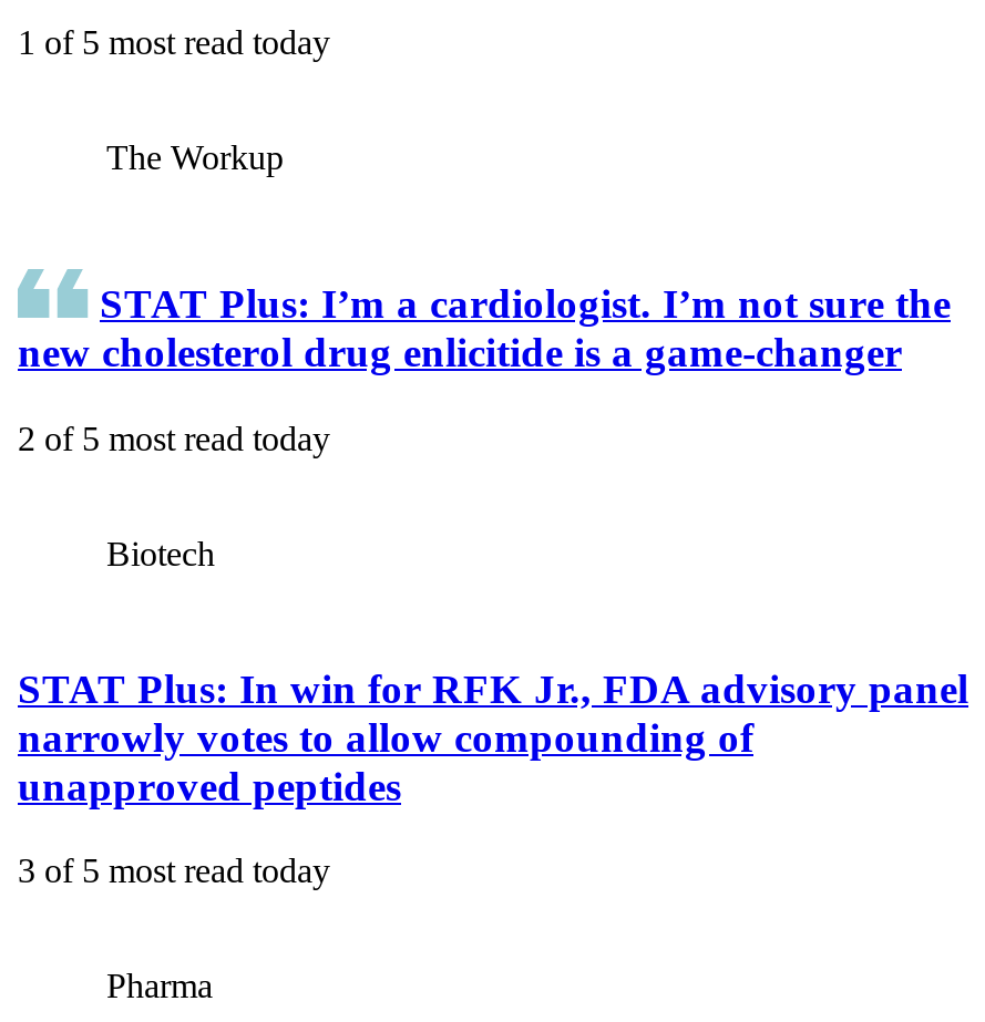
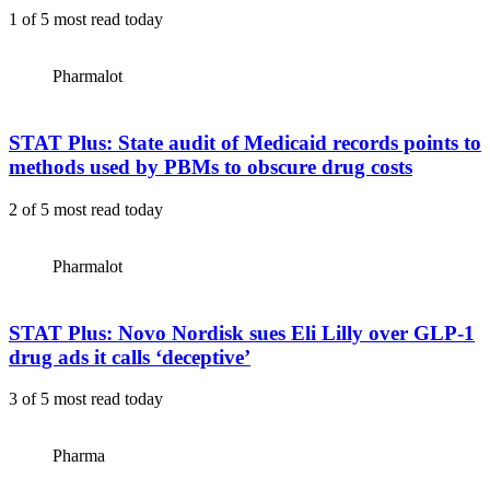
- The Workup
+ Pharmalot

- STAT Plus: I’m a cardiologist. I’m not sure the
- new cholesterol drug enlicitide is a game-changer
+ STAT Plus: State audit of Medicaid records points to
+ methods used by PBMs to obscure drug costs

- Biotech
+ Pharmalot

- STAT Plus: In win for RFK Jr., FDA advisory panel
- narrowly votes to allow compounding of
- unapproved peptides
+ STAT Plus: Novo Nordisk sues Eli Lilly over GLP-1
+ drug ads it calls ‘deceptive’
